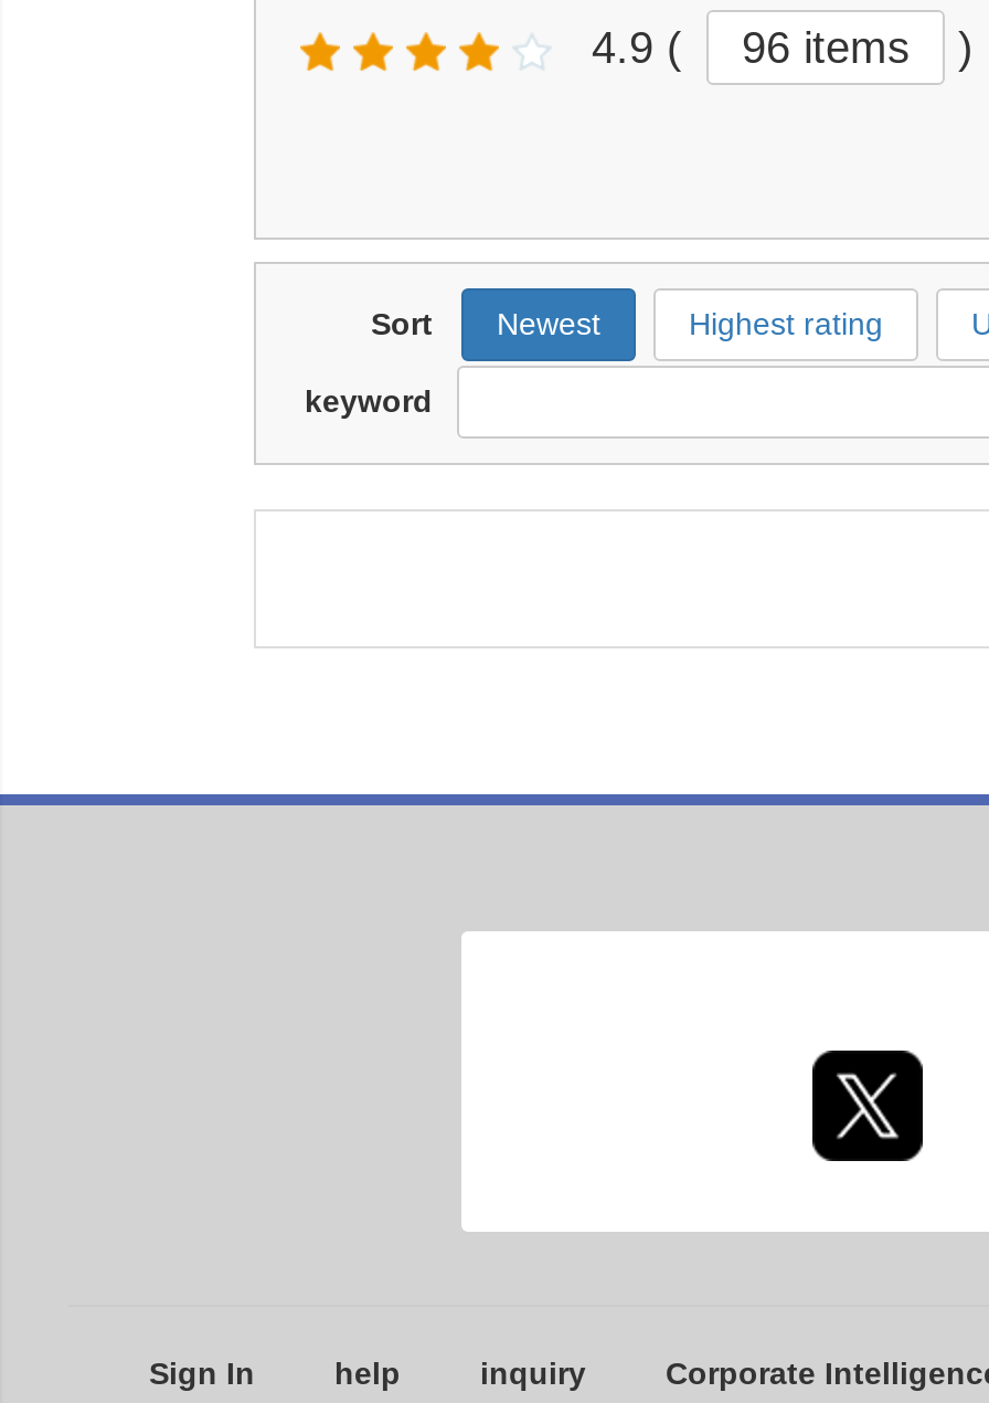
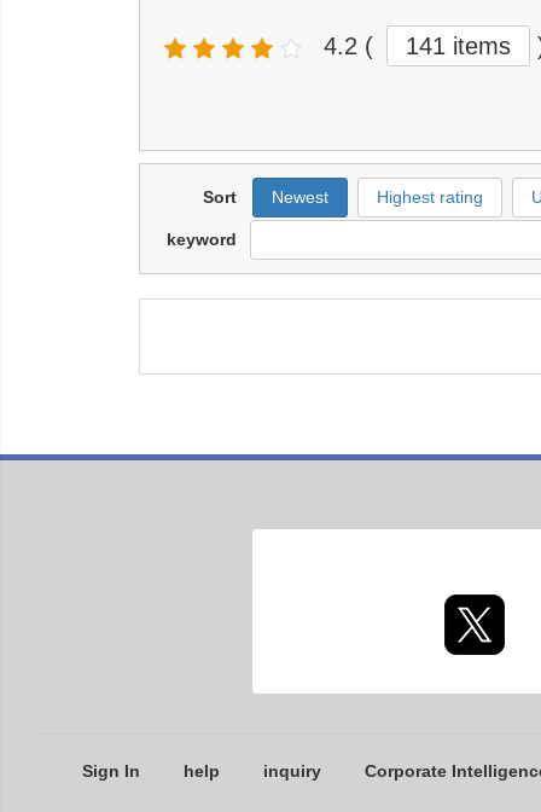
- 4.9 (
+ 4.2 (

- 96 items
+ 141 items
